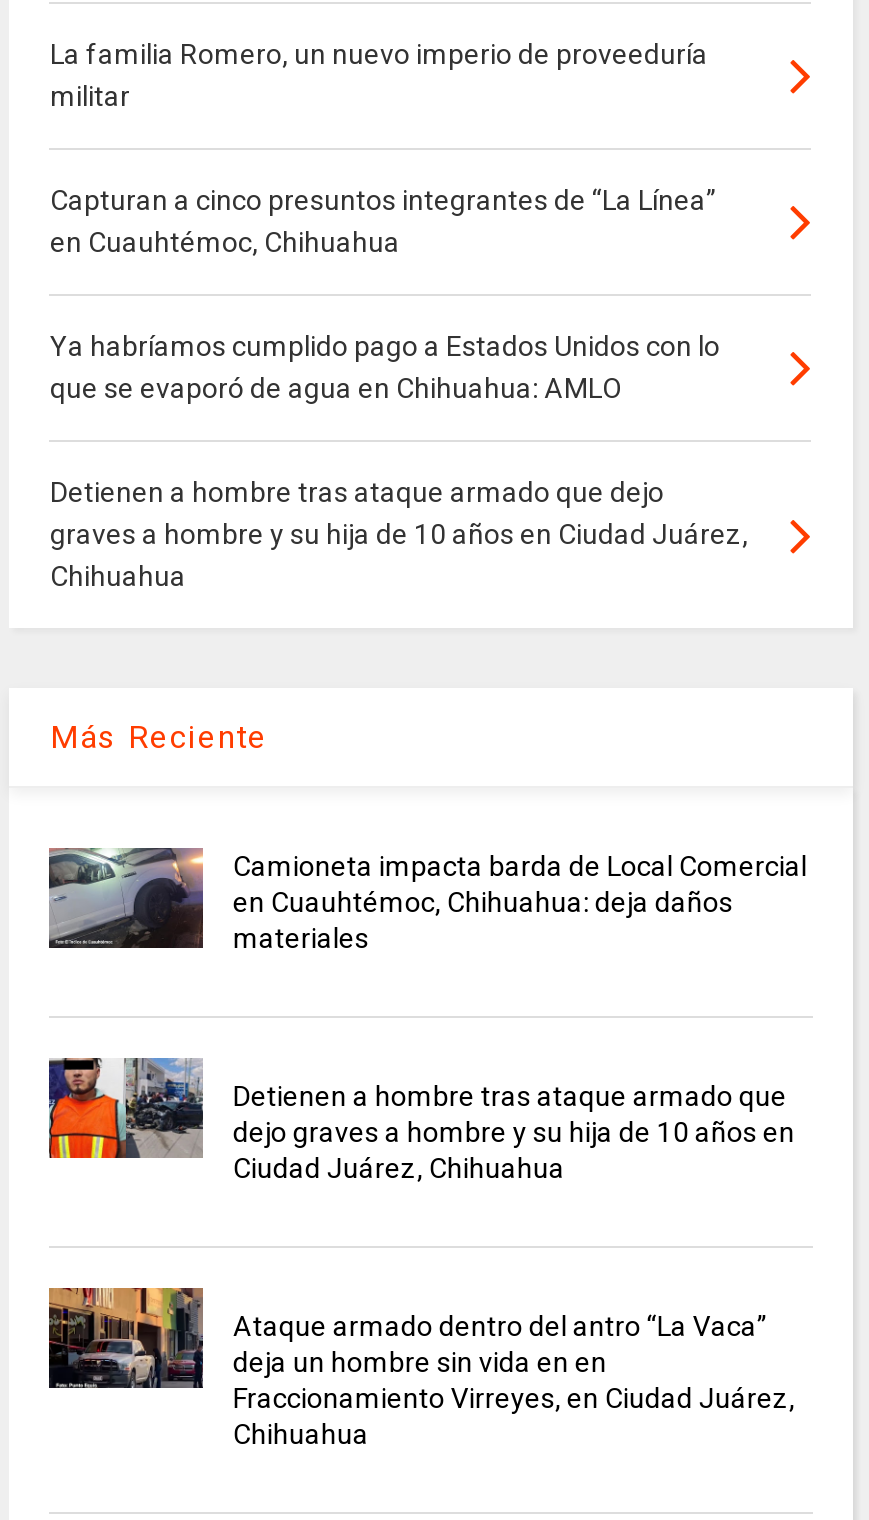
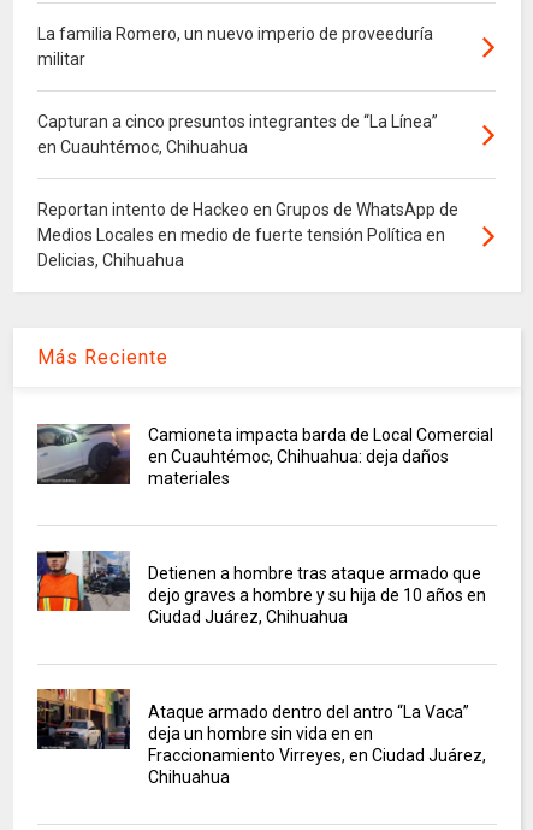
- Ya habríamos cumplido pago a Estados Unidos con lo
- que se evaporó de agua en Chihuahua: AMLO
- Detienen a hombre tras ataque armado que dejo
- graves a hombre y su hija de 10 años en Ciudad Juárez,
- Chihuahua
+ Reportan intento de Hackeo en Grupos de WhatsApp de
+ Medios Locales en medio de fuerte tensión Política en
+ Delicias, Chihuahua
